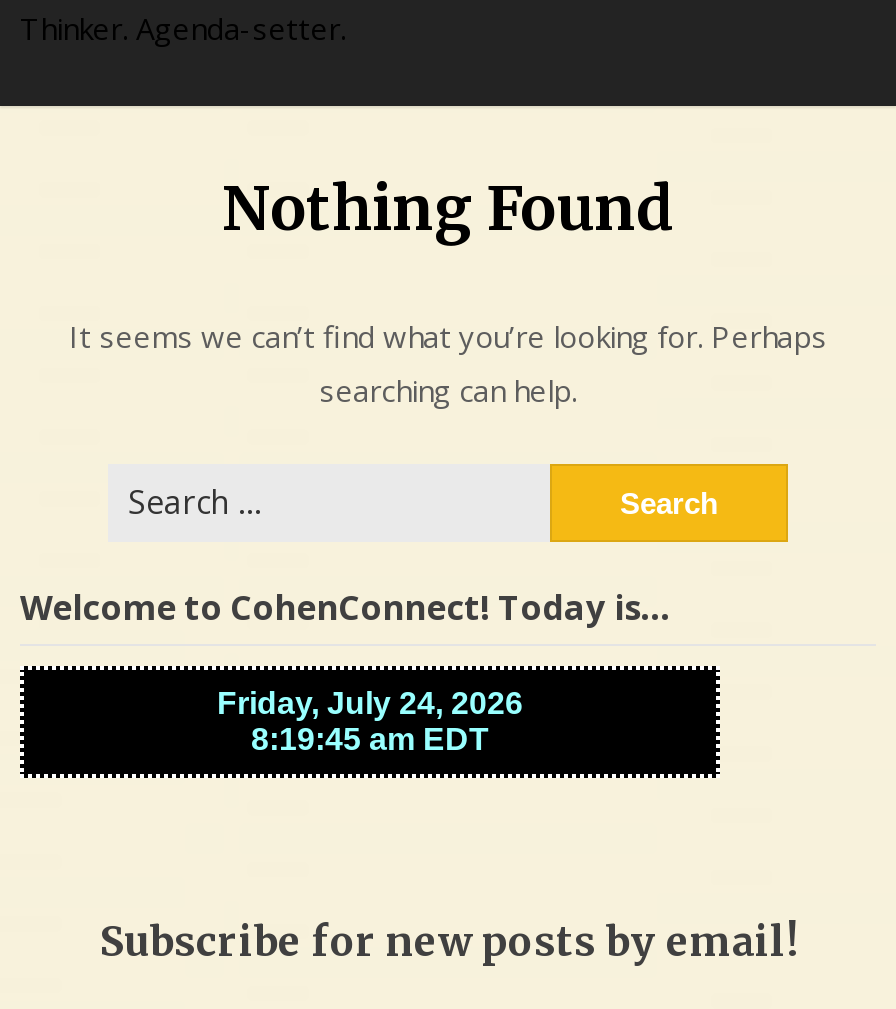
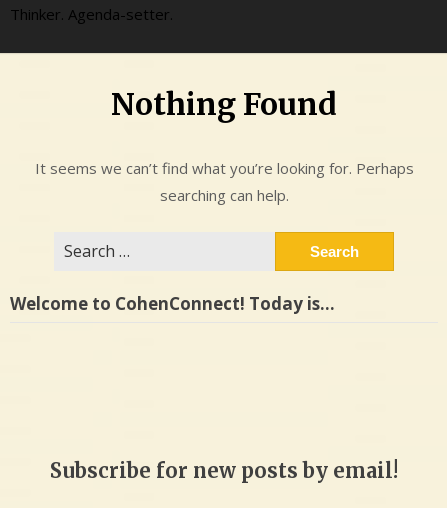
- [image]
